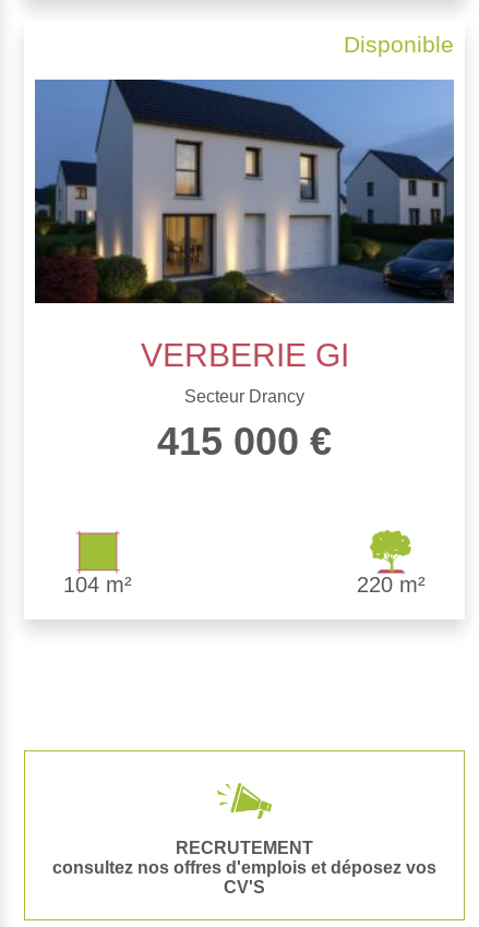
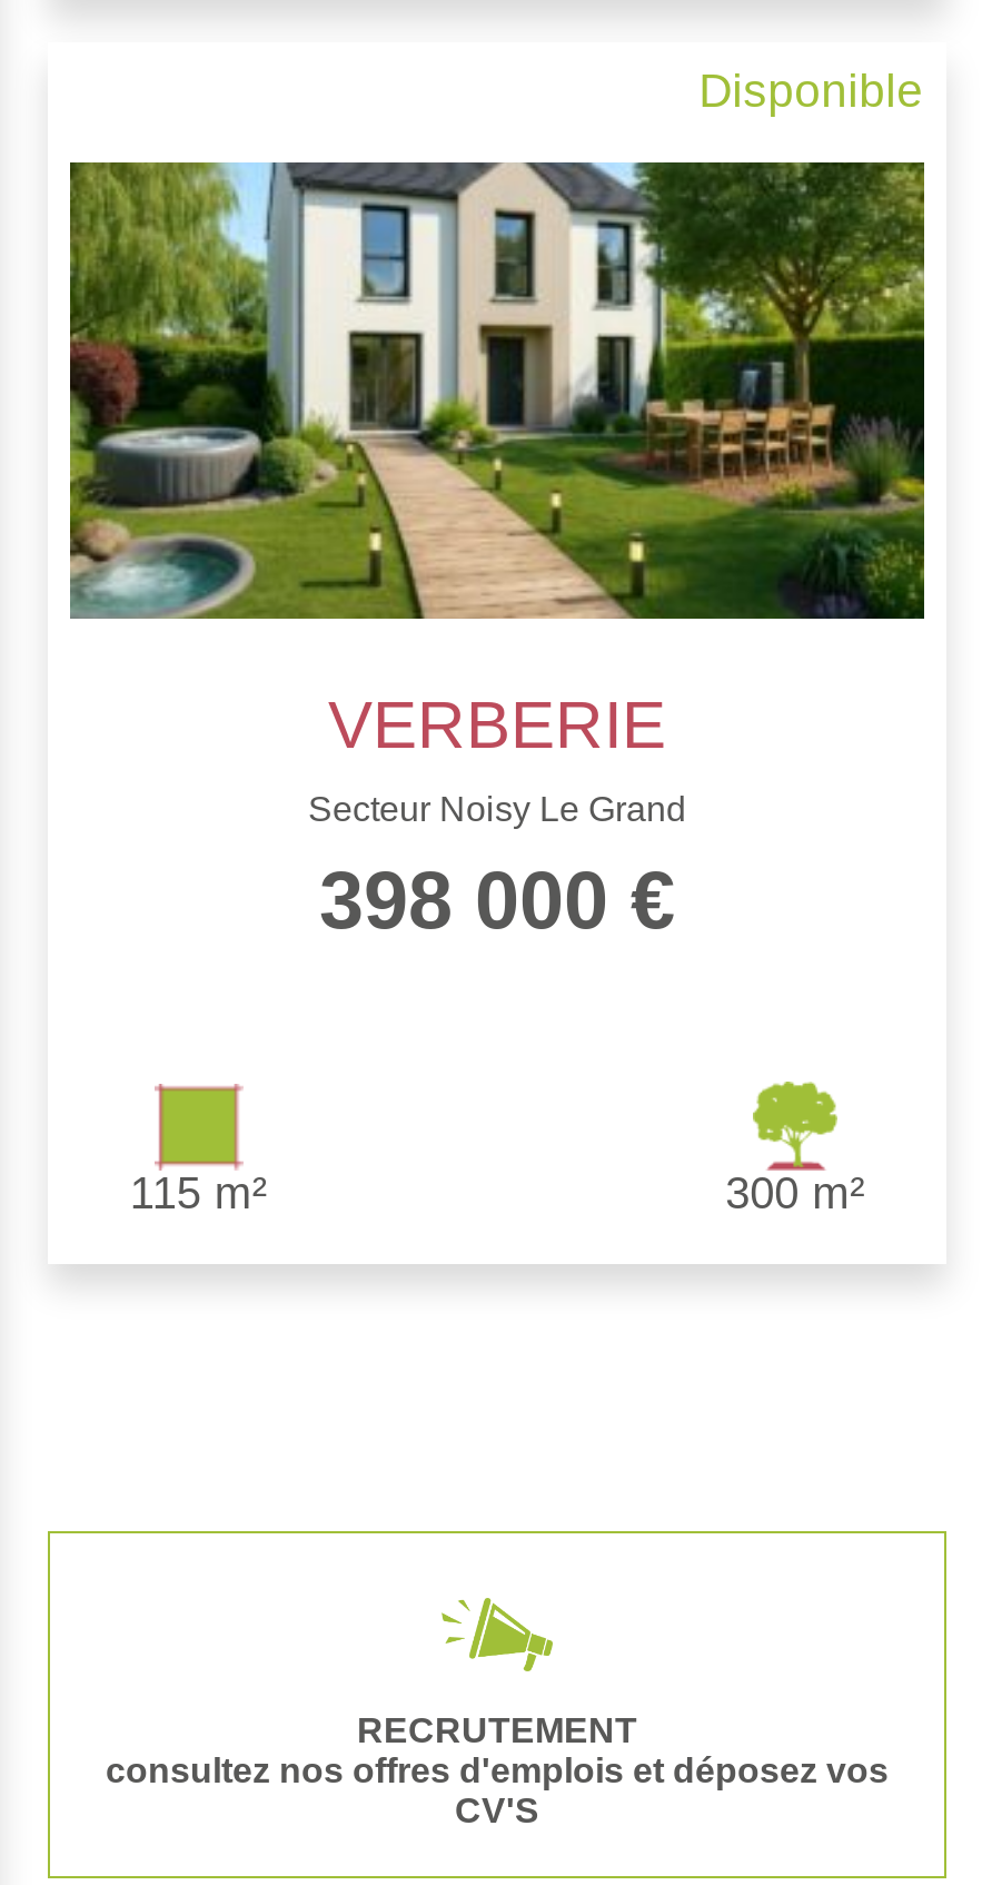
- [image]
- VERBERIE GI
- Secteur Drancy
- 415 000 €
+ [image]
+ VERBERIE
+ Secteur Noisy Le Grand
+ 398 000 €

- 104 m²
- 220 m²
+ 115 m²
+ 300 m²
